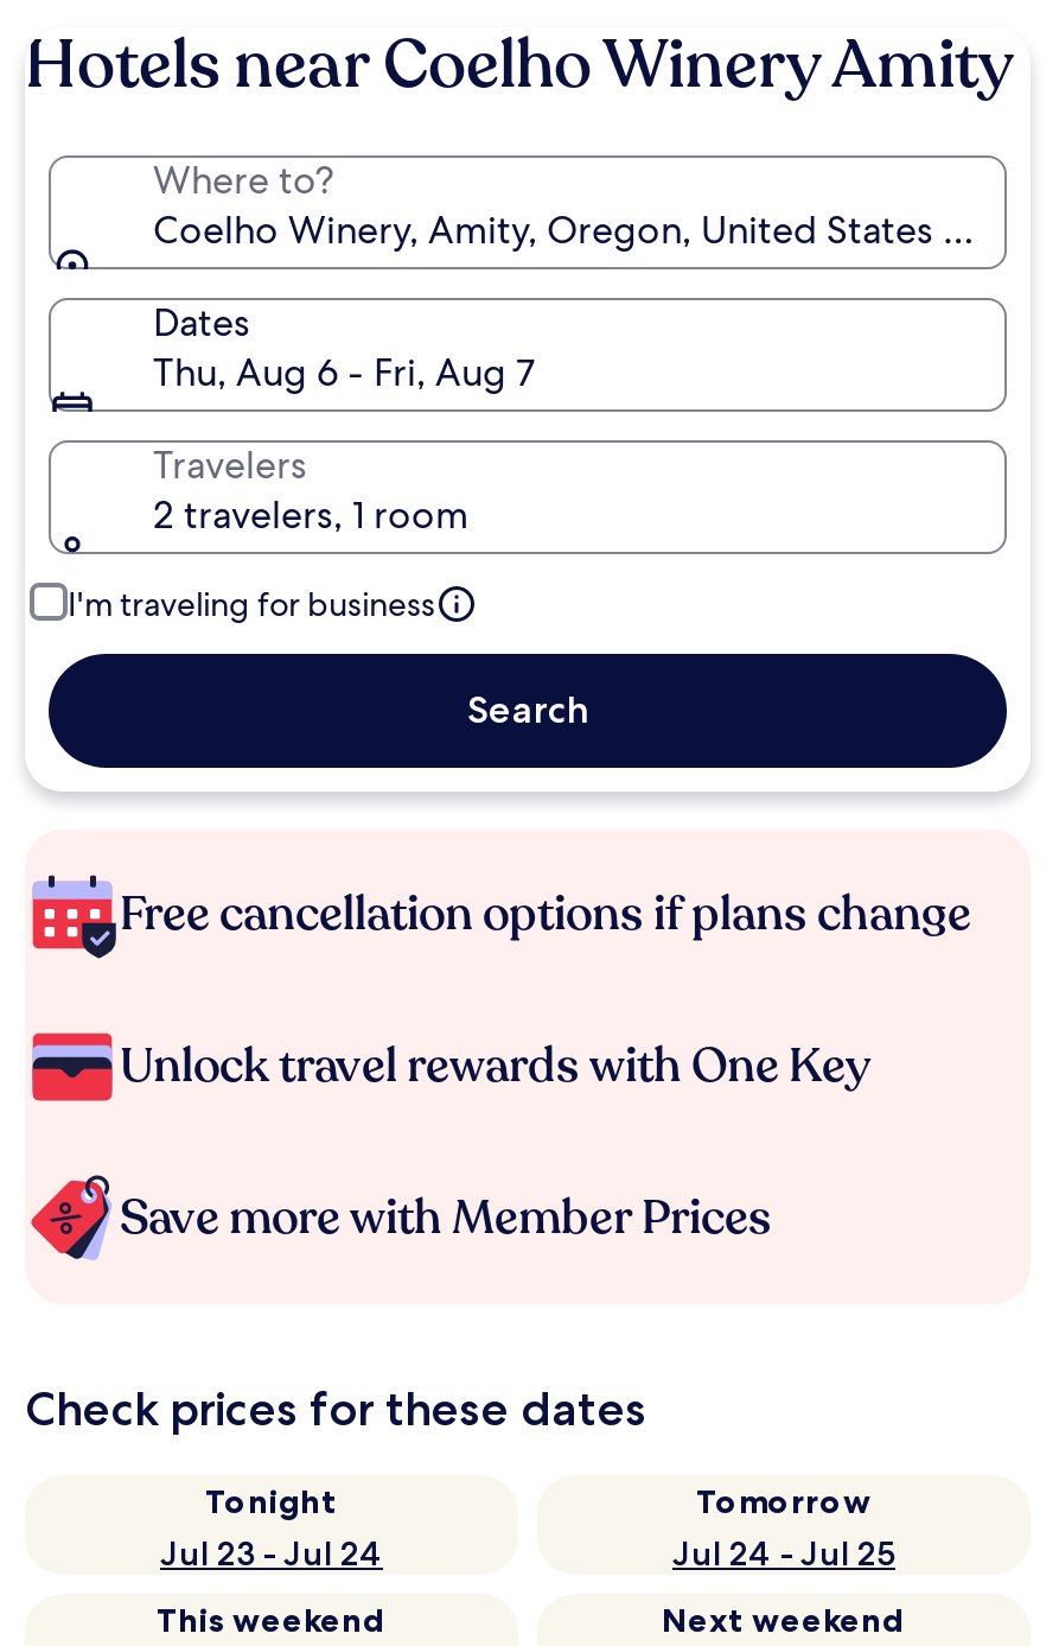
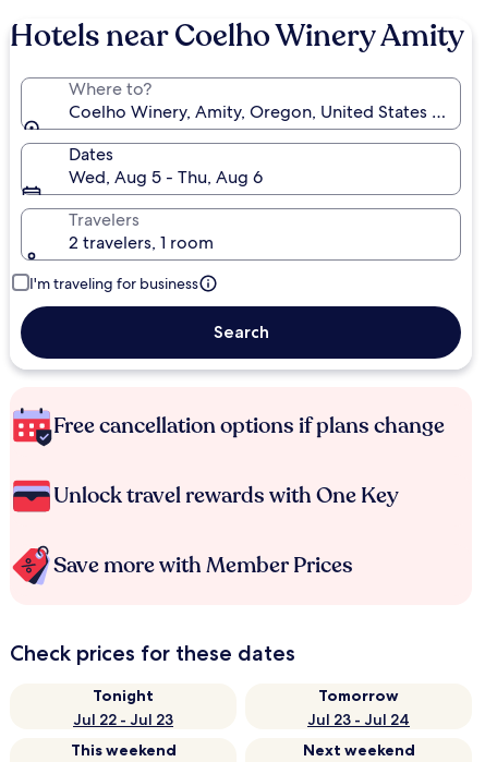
- Thu, Aug 6 - Fri, Aug 7
+ Wed, Aug 5 - Thu, Aug 6

- Jul 23 - Jul 24
+ Jul 22 - Jul 23

- Jul 24 - Jul 25
+ Jul 23 - Jul 24
